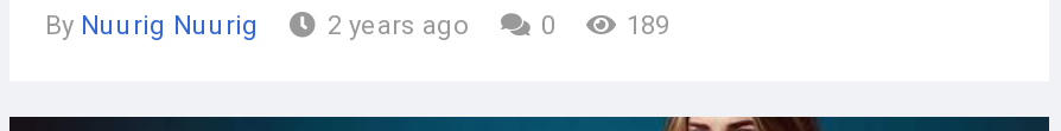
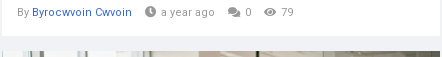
- By Nuurig Nuurig
- 2 years ago
+ By Byrocwvoin Cwvoin
+ a year ago

- 189
+ 79
